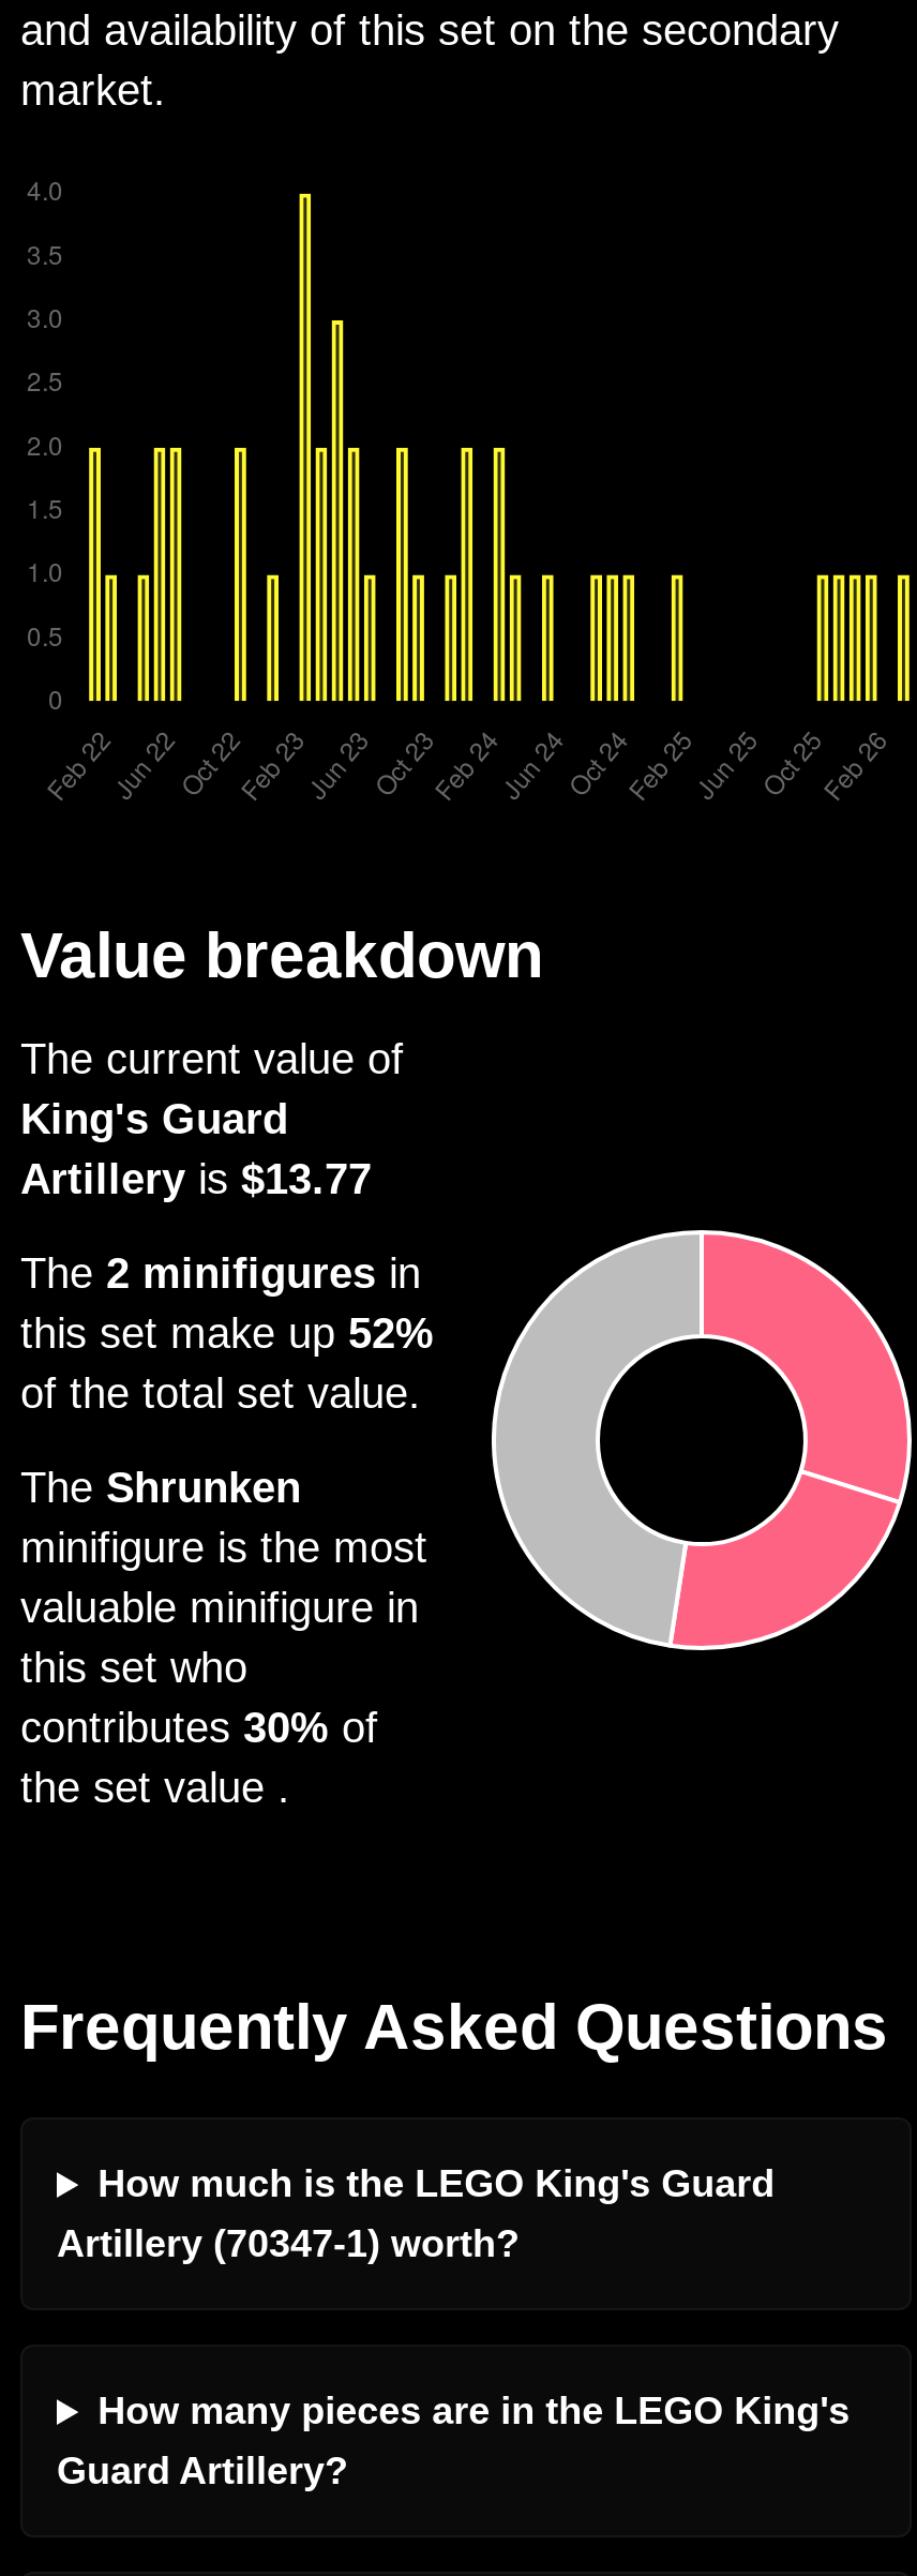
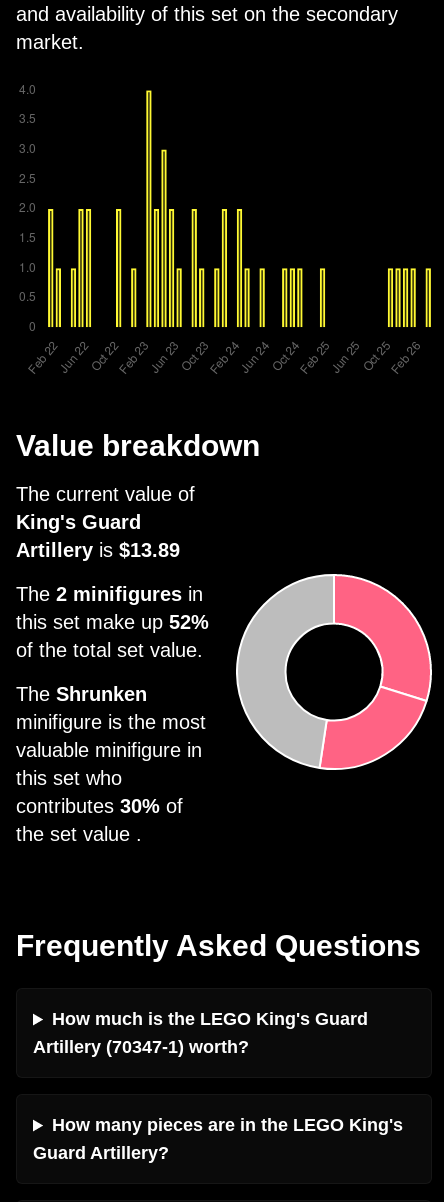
- Artillery is $13.77
+ Artillery is $13.89
